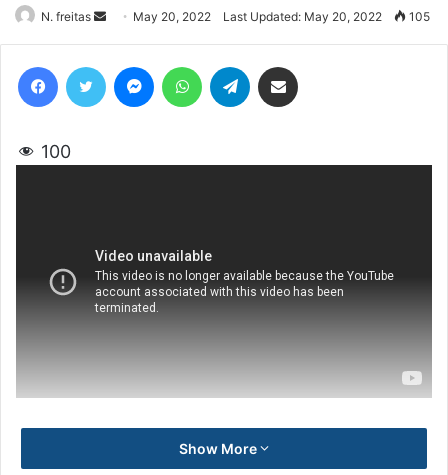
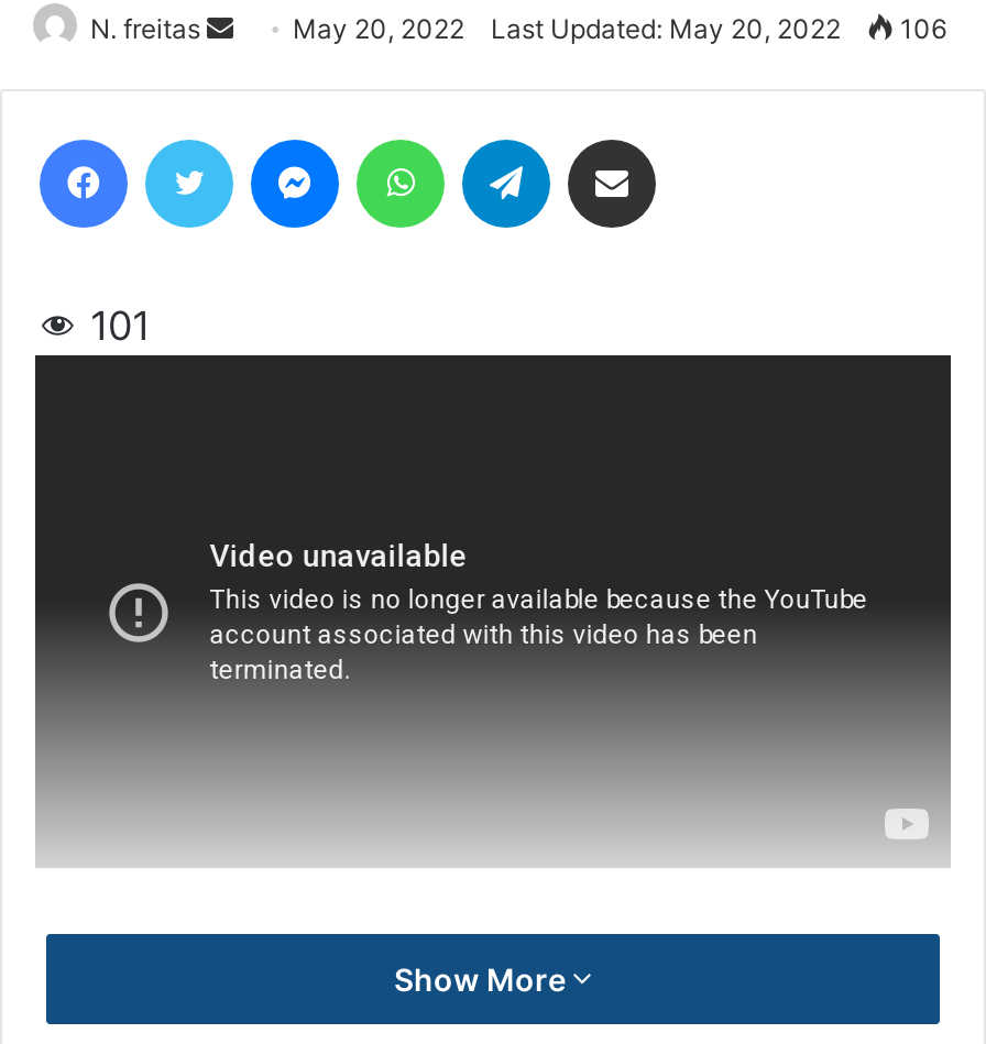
- 105
+ 106

- 100
+ 101
